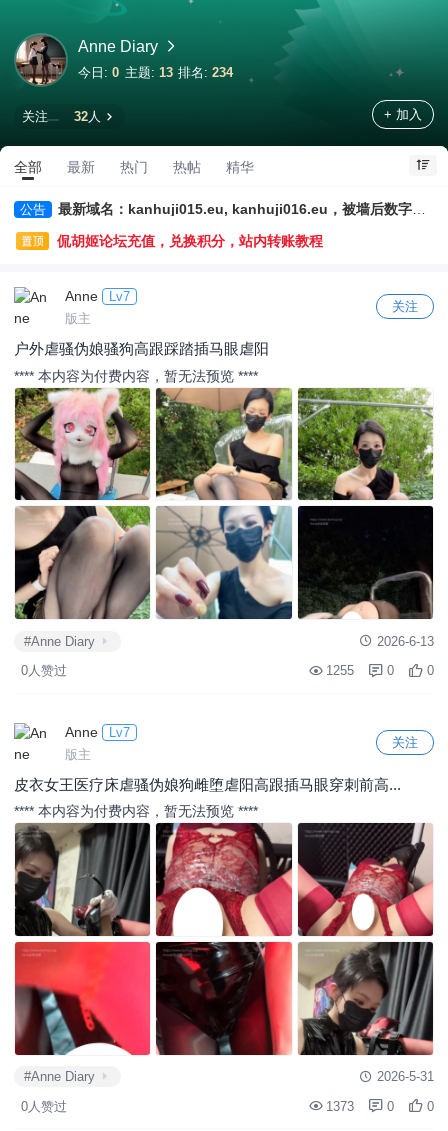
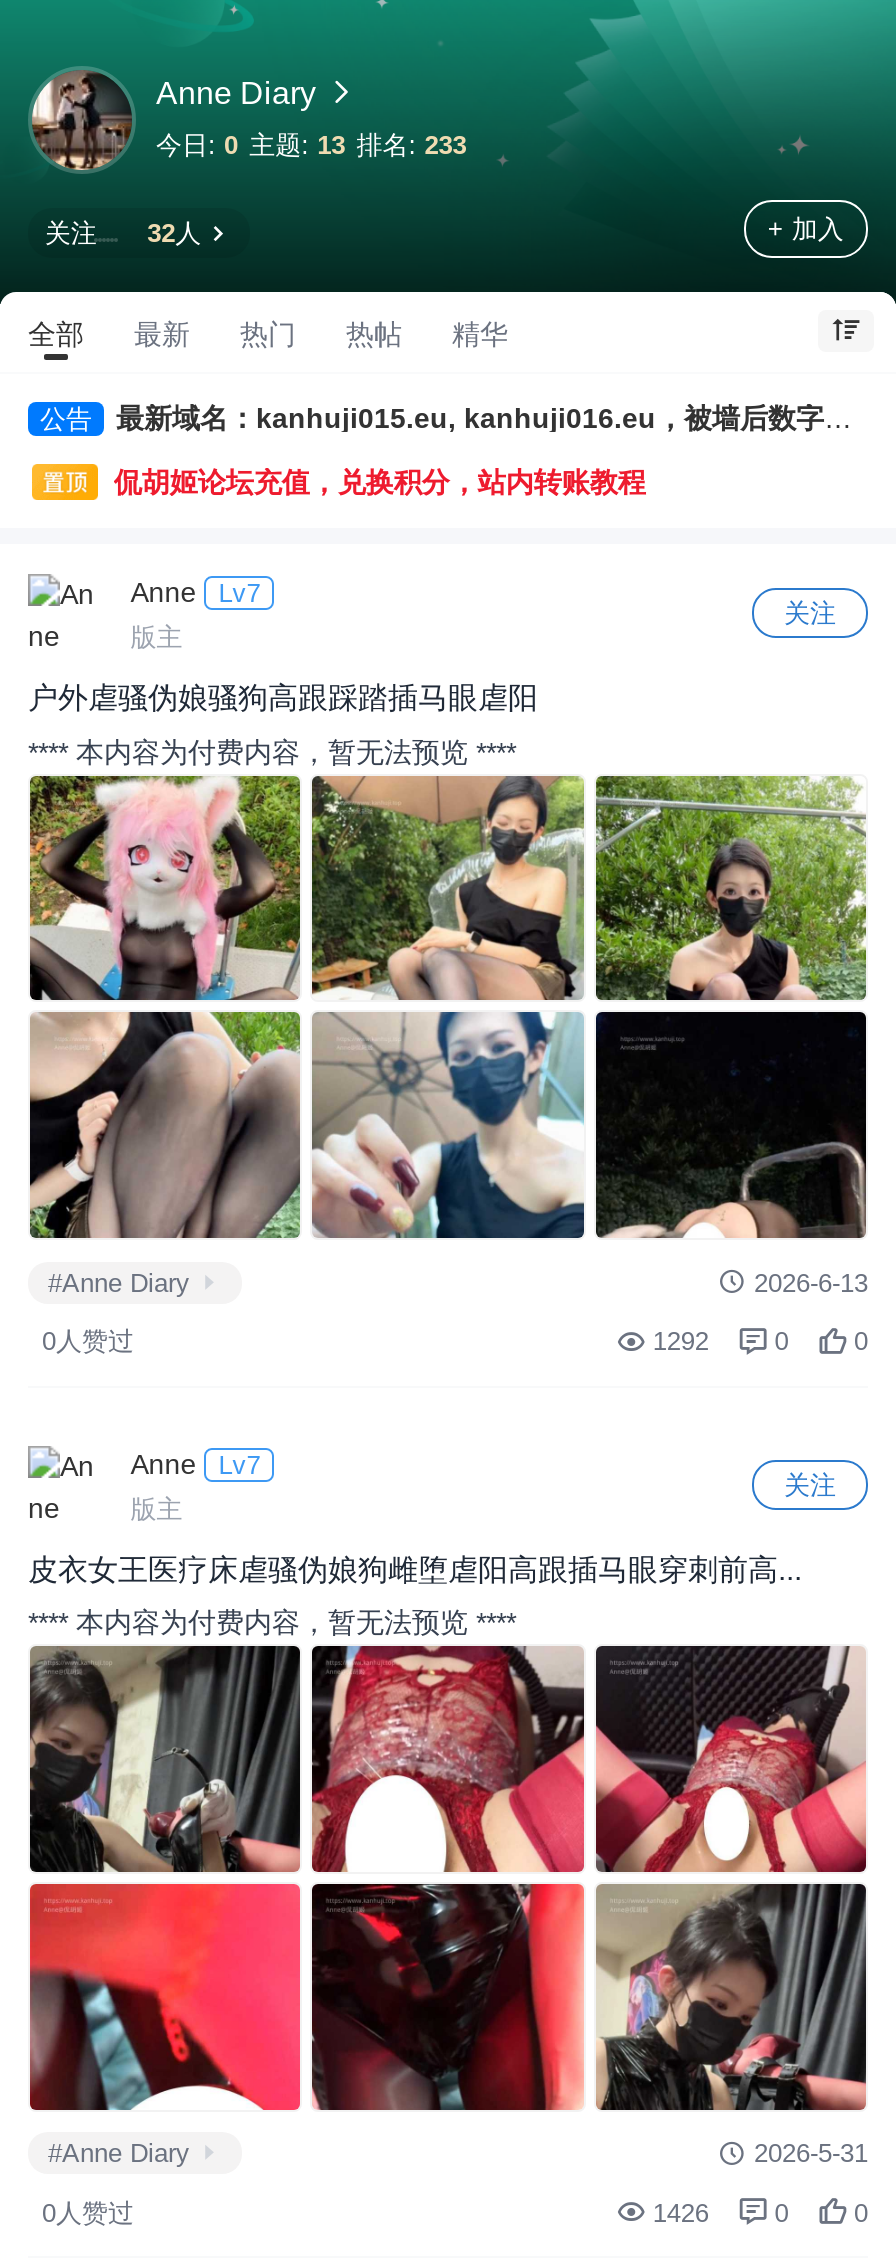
- 今日: 0 主题: 13 排名: 234
+ 今日: 0 主题: 13 排名: 233

- 1255
+ 1292

- 1373
+ 1426
